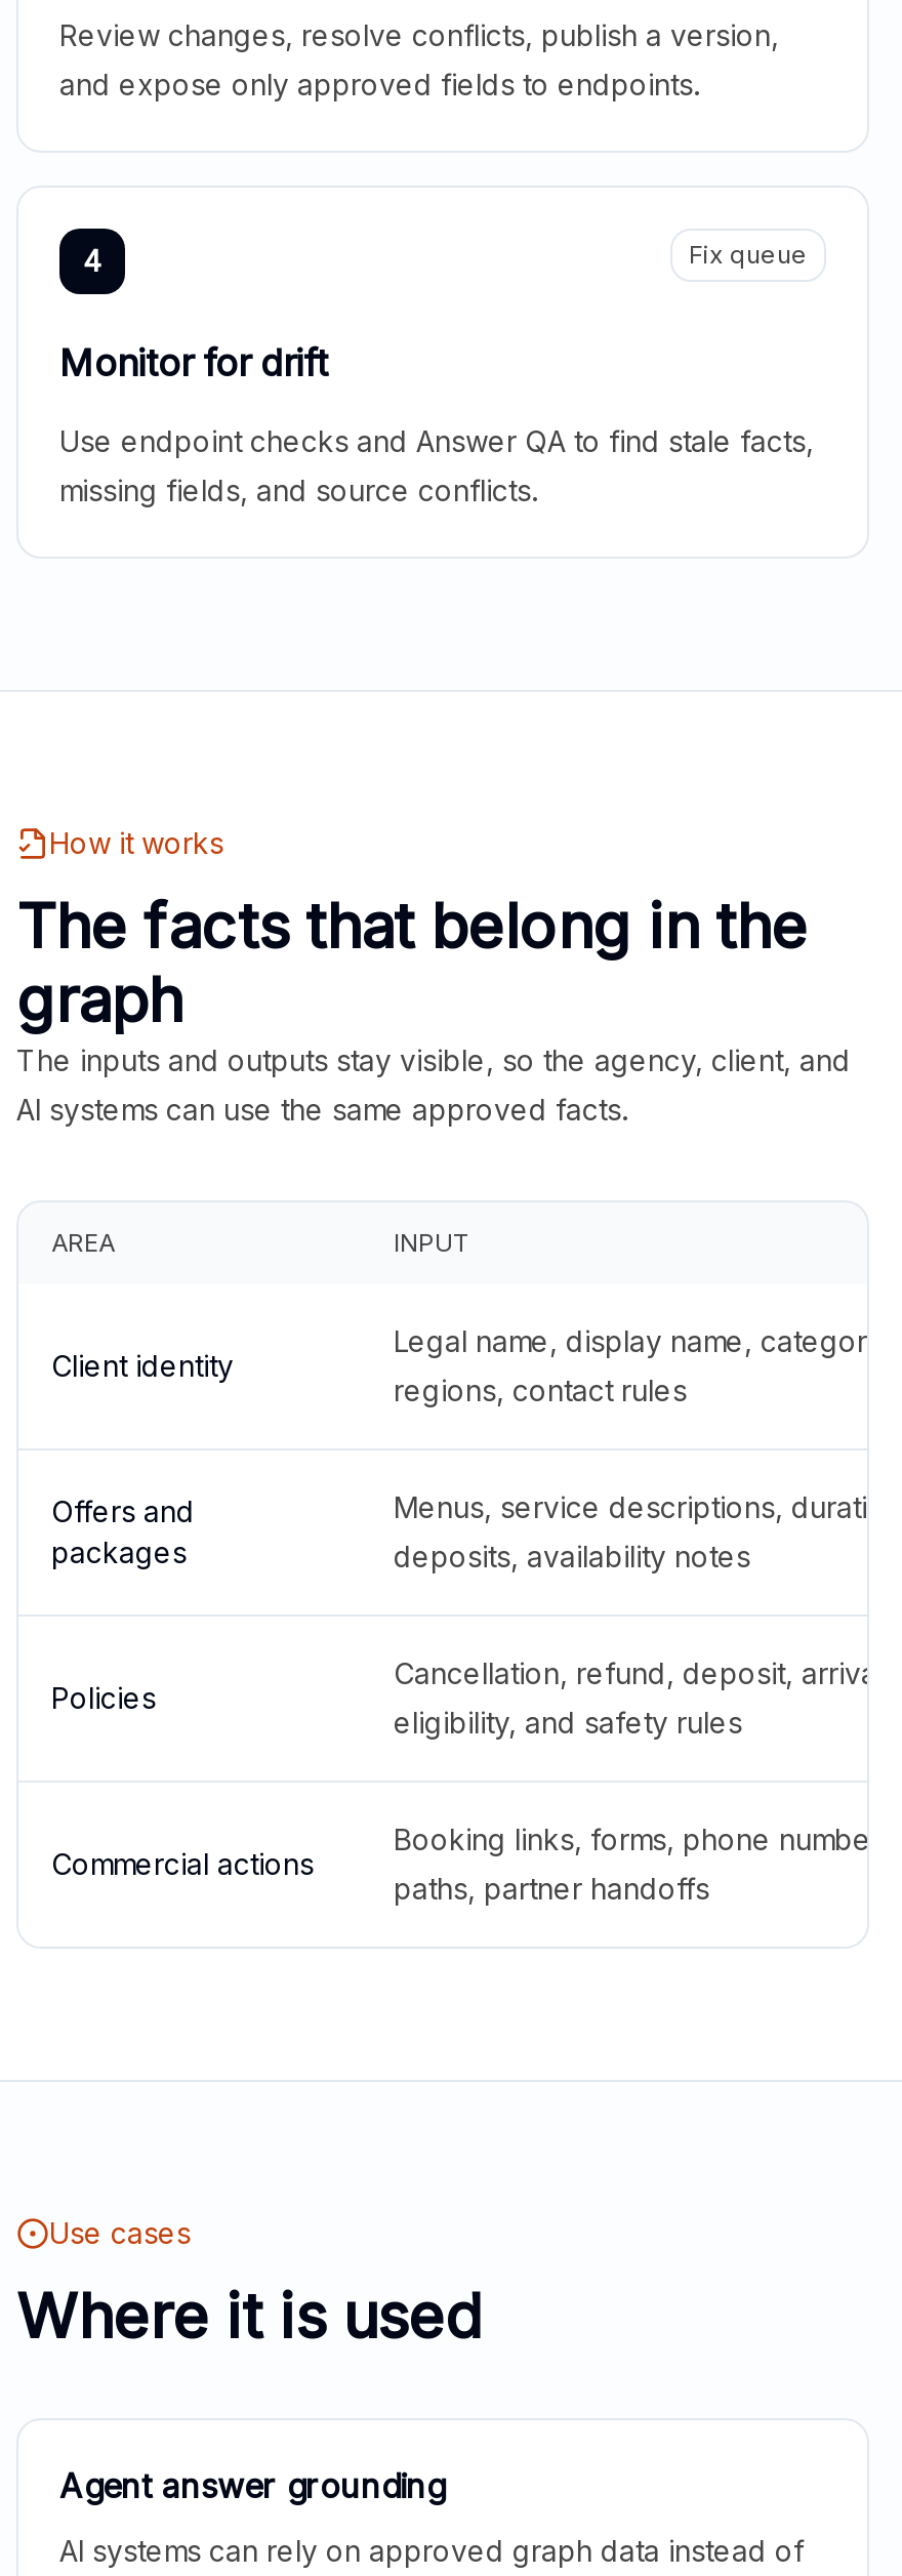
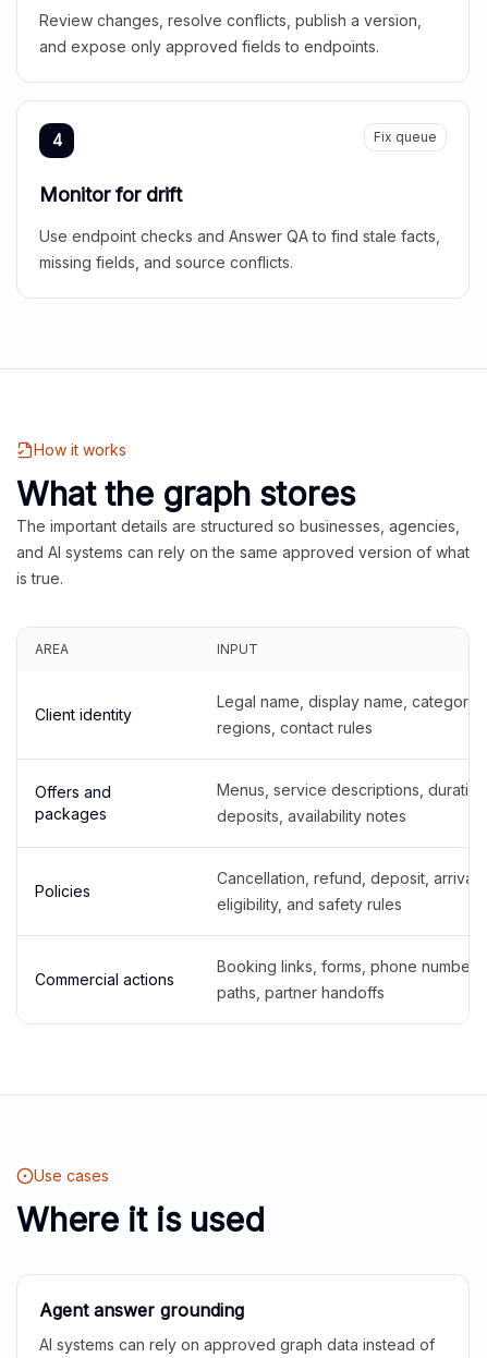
- The facts that belong in the
- graph
- The inputs and outputs stay visible, so the agency, client, and
- AI systems can use the same approved facts.
+ What the graph stores
+ The important details are structured so businesses, agencies,
+ and AI systems can rely on the same approved version of what
+ is true.
